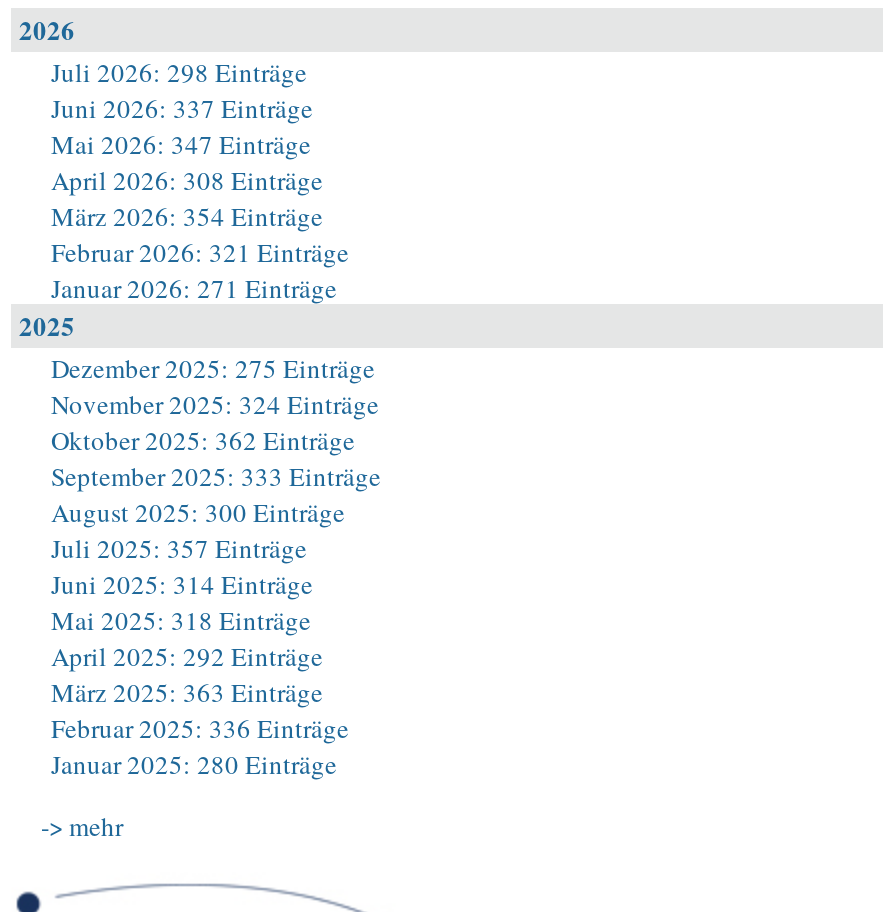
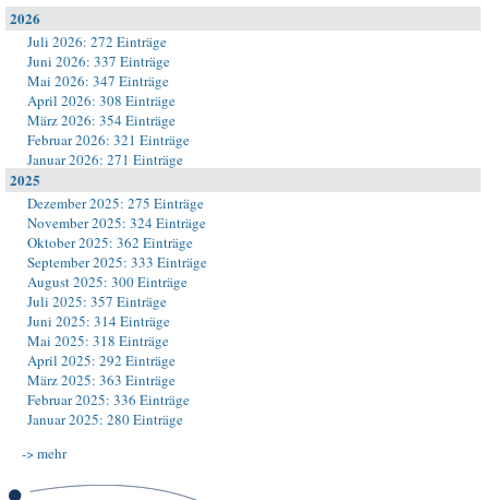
- Juli 2026: 298 Einträge
+ Juli 2026: 272 Einträge
